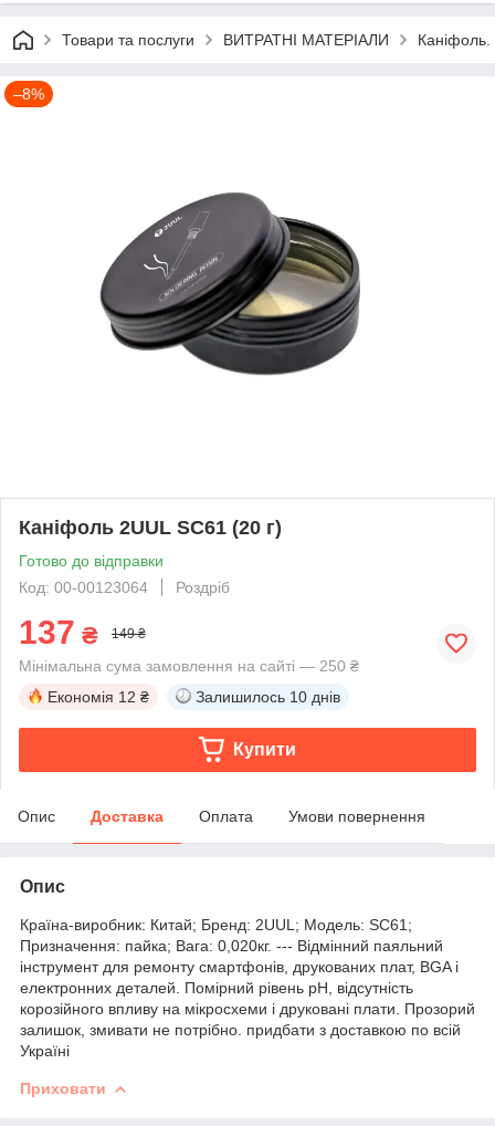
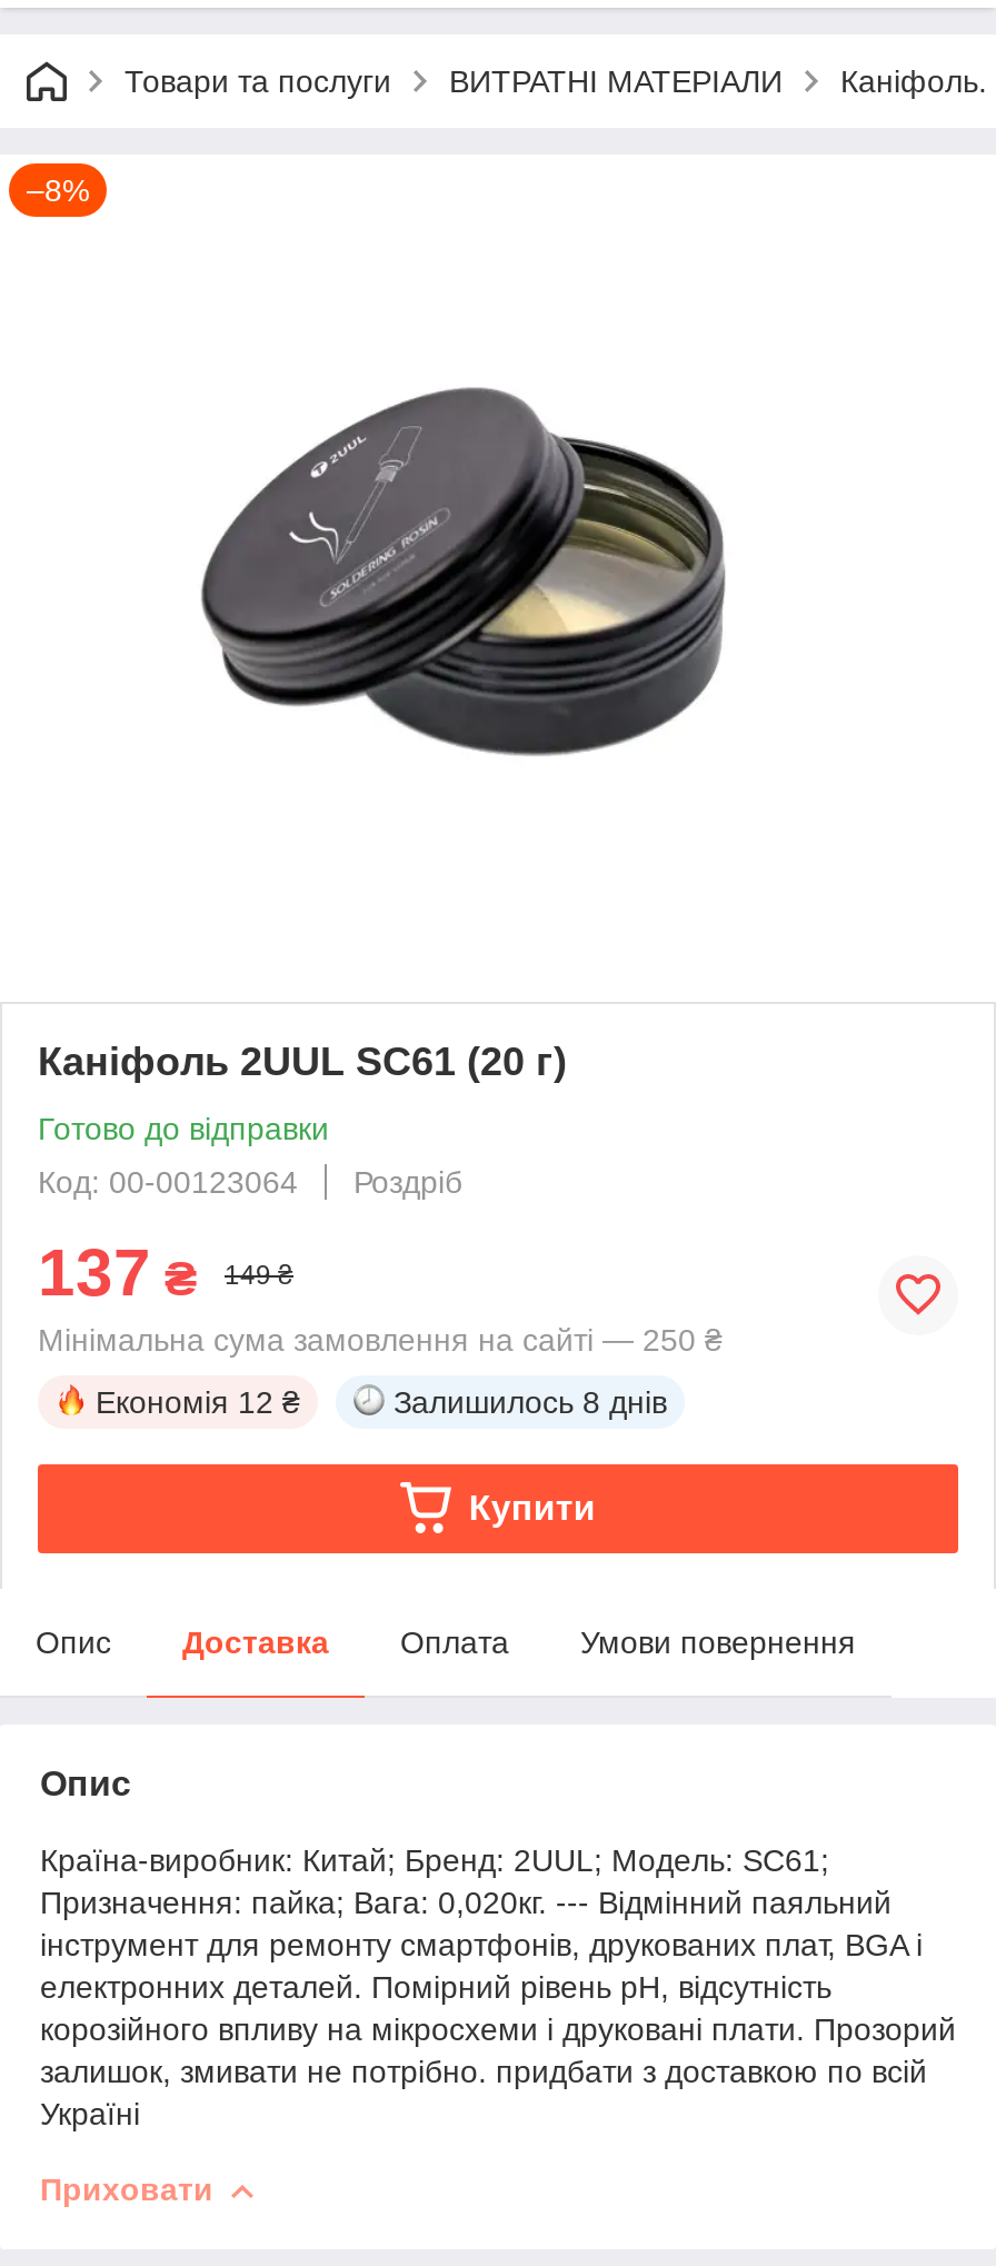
- Залишилось 10 днів
+ Залишилось 8 днів
